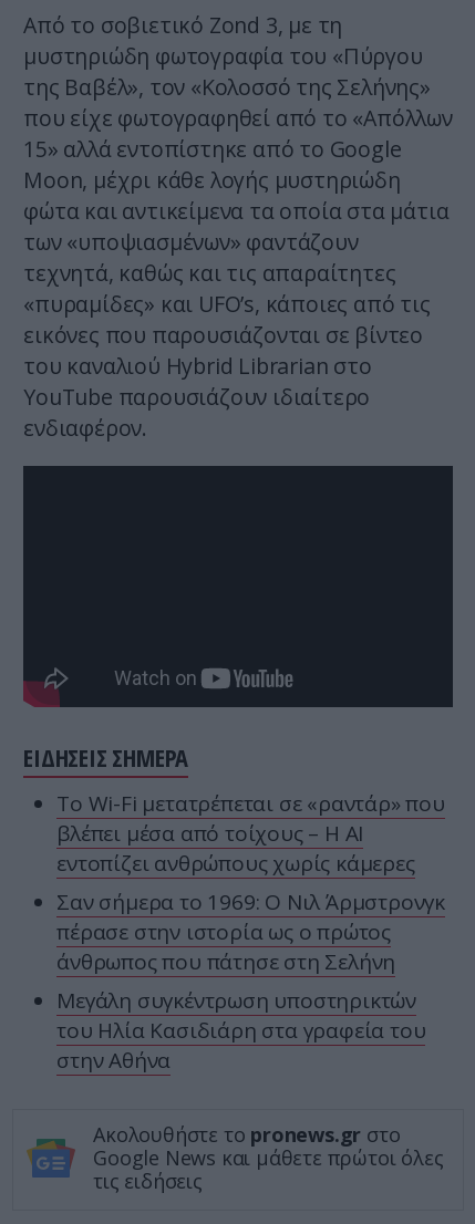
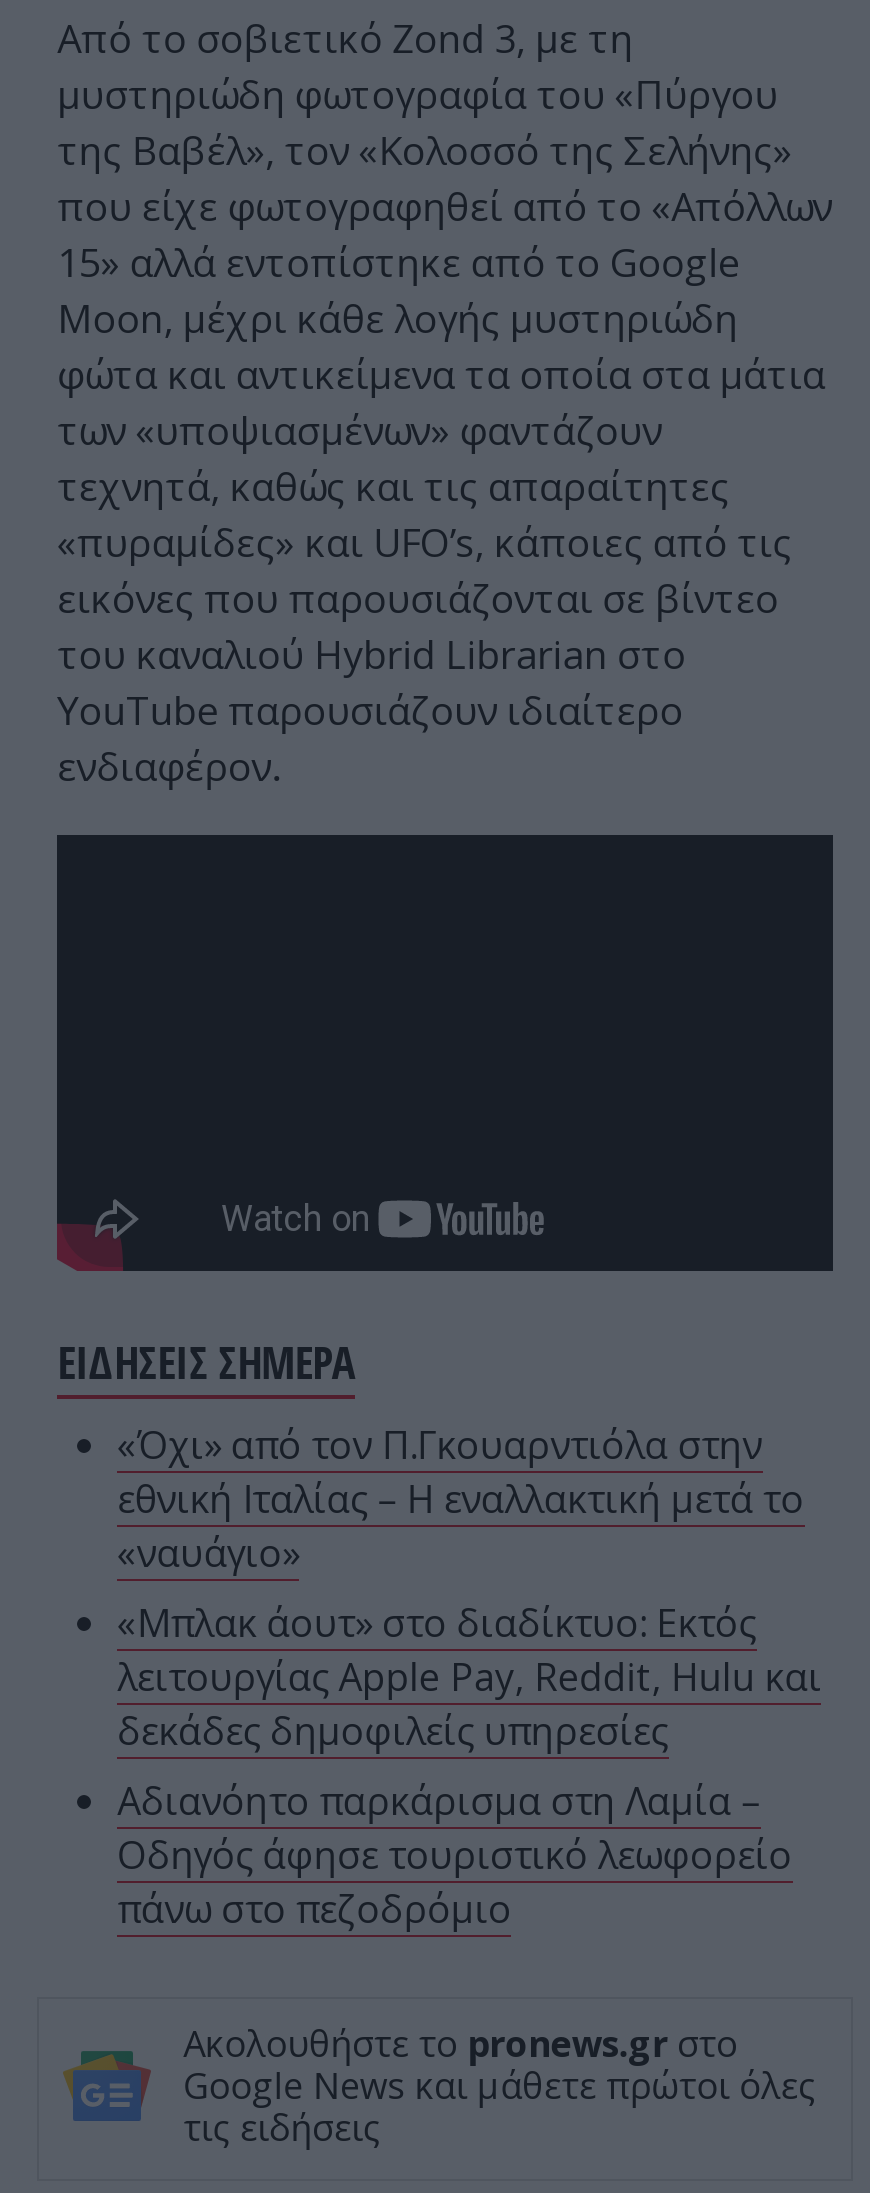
- Το Wi-Fi μετατρέπεται σε «ραντάρ» που
- βλέπει μέσα από τοίχους – Η AI
- εντοπίζει ανθρώπους χωρίς κάμερες
- Σαν σήμερα το 1969: Ο Νιλ Άρμστρονγκ
- πέρασε στην ιστορία ως ο πρώτος
- άνθρωπος που πάτησε στη Σελήνη
- Μεγάλη συγκέντρωση υποστηρικτών
- του Ηλία Κασιδιάρη στα γραφεία του
- στην Αθήνα
+ «Όχι» από τον Π.Γκουαρντιόλα στην
+ εθνική Ιταλίας – Η εναλλακτική μετά το
+ «ναυάγιο»
+ «Μπλακ άουτ» στο διαδίκτυο: Εκτός
+ λειτουργίας Apple Pay, Reddit, Hulu και
+ δεκάδες δημοφιλείς υπηρεσίες
+ Αδιανόητο παρκάρισμα στη Λαμία –
+ Οδηγός άφησε τουριστικό λεωφορείο
+ πάνω στο πεζοδρόμιο
